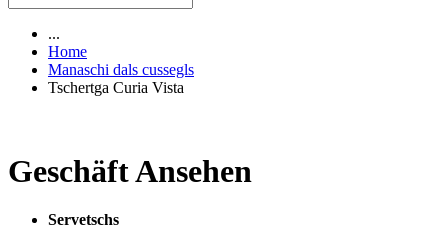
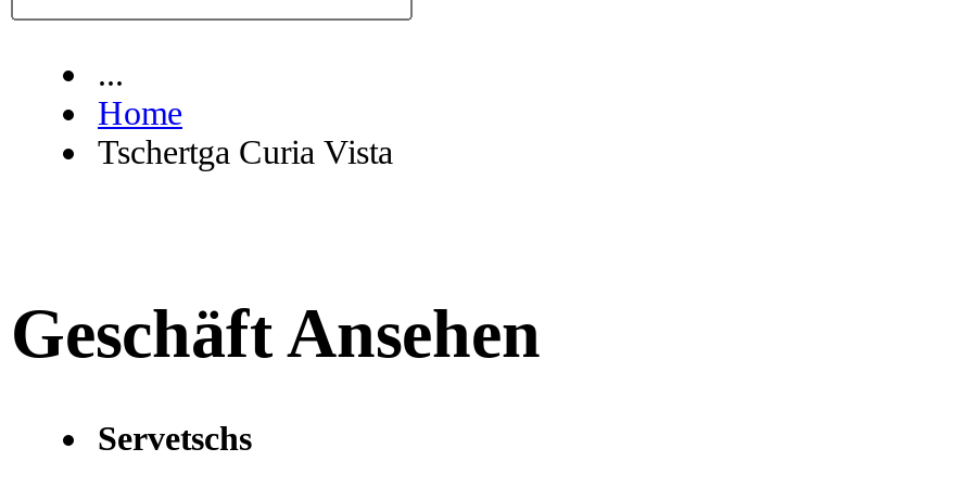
- Manaschi dals cussegls
